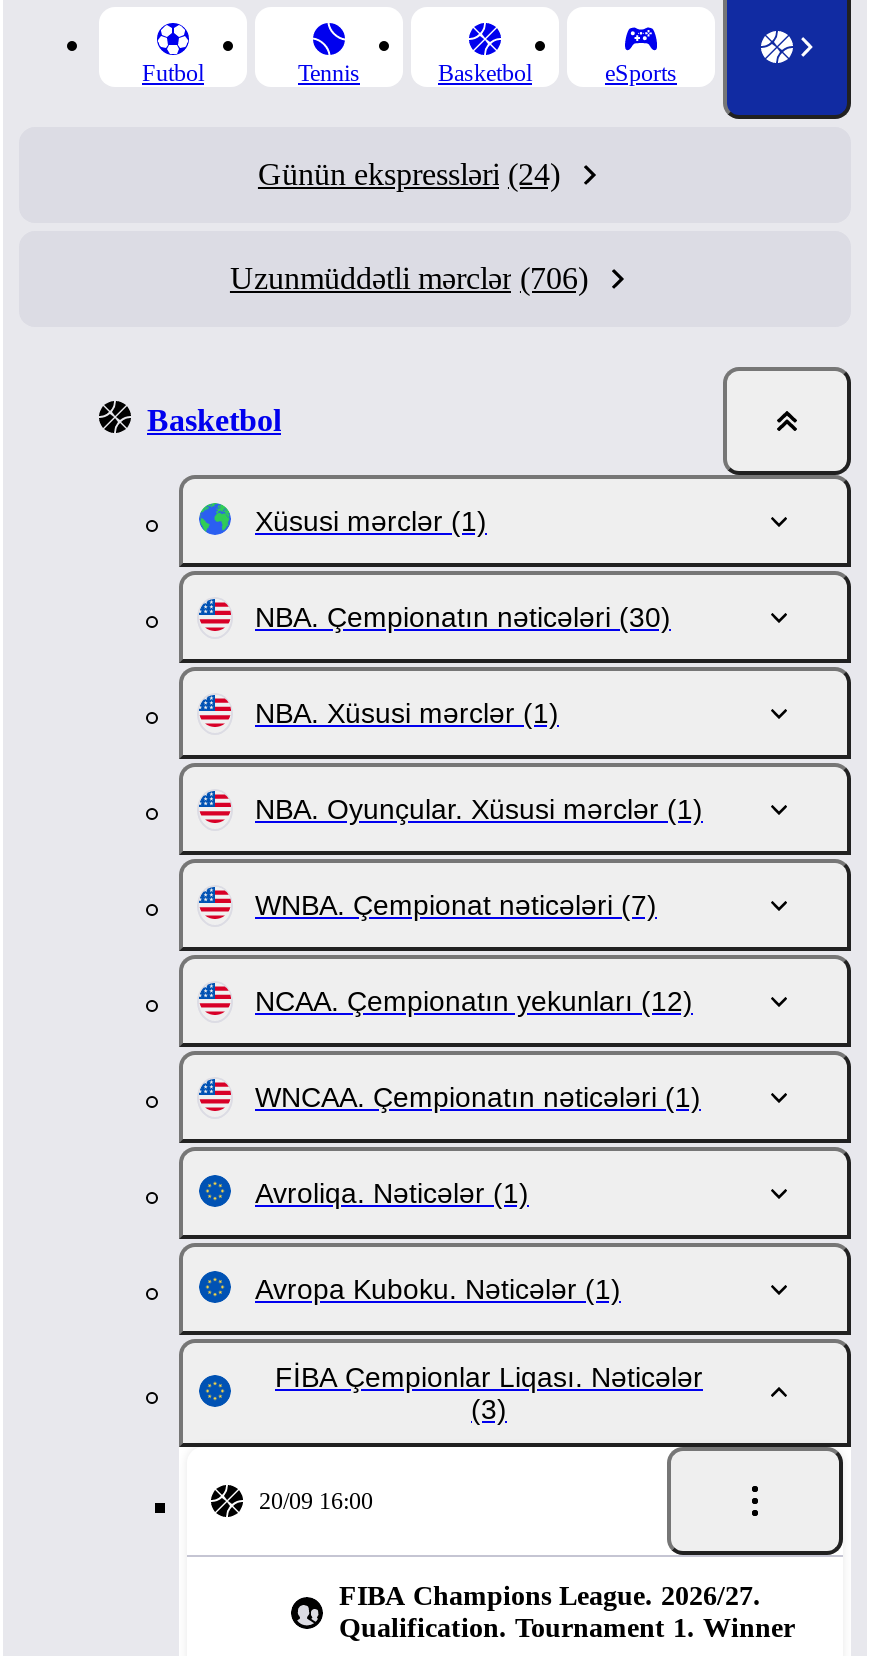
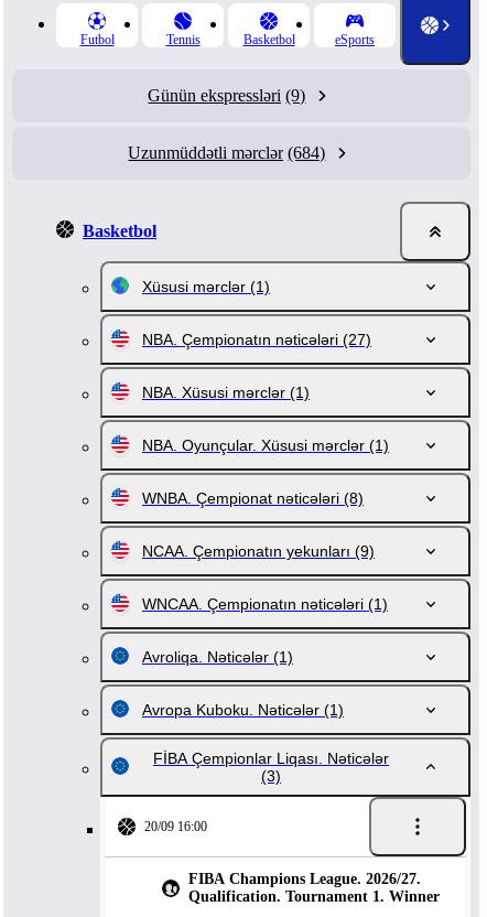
- Günün ekspressləri (24)
+ Günün ekspressləri (9)

- Uzunmüddətli mərclər (706)
+ Uzunmüddətli mərclər (684)

- NBA. Çempionatın nəticələri (30)
+ NBA. Çempionatın nəticələri (27)

- WNBA. Çempionat nəticələri (7)
+ WNBA. Çempionat nəticələri (8)

- NCAA. Çempionatın yekunları (12)
+ NCAA. Çempionatın yekunları (9)
